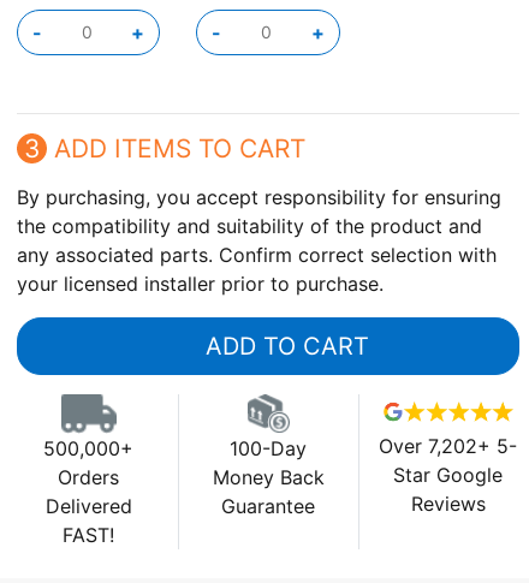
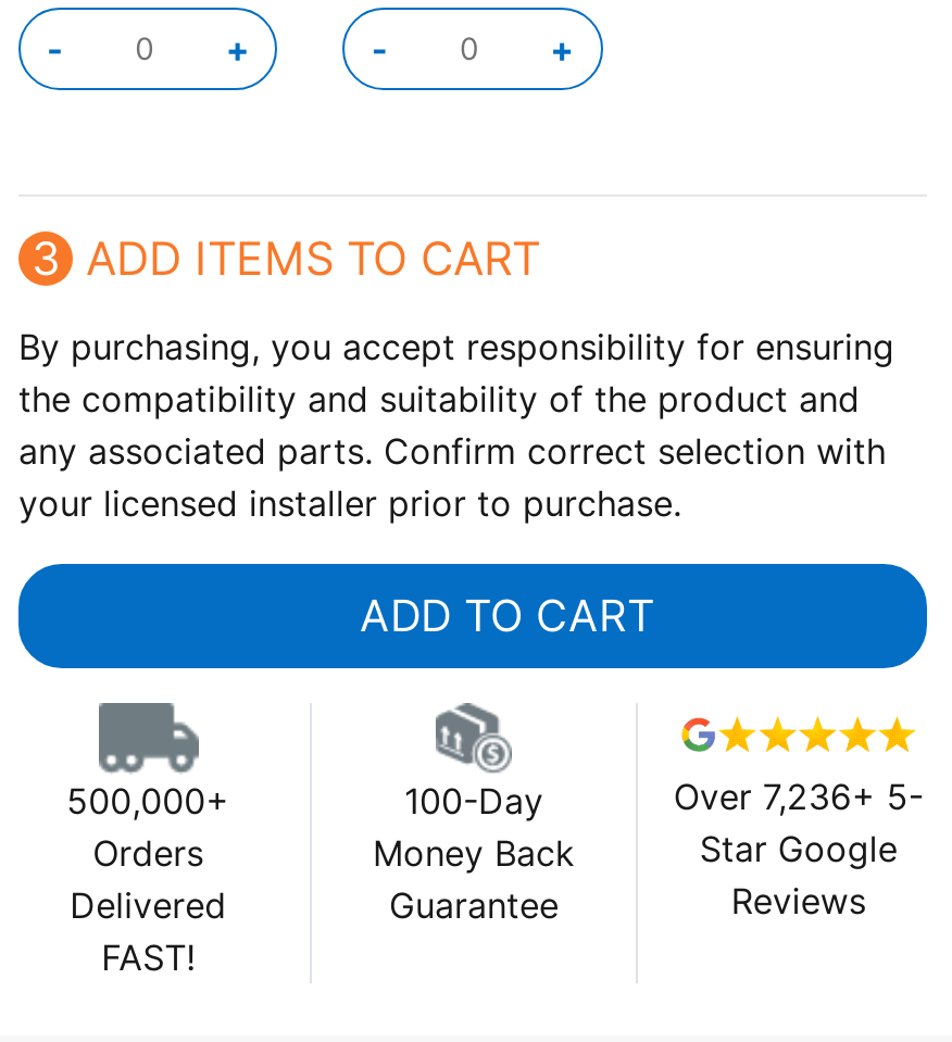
- Over 7,202+ 5-
+ Over 7,236+ 5-
